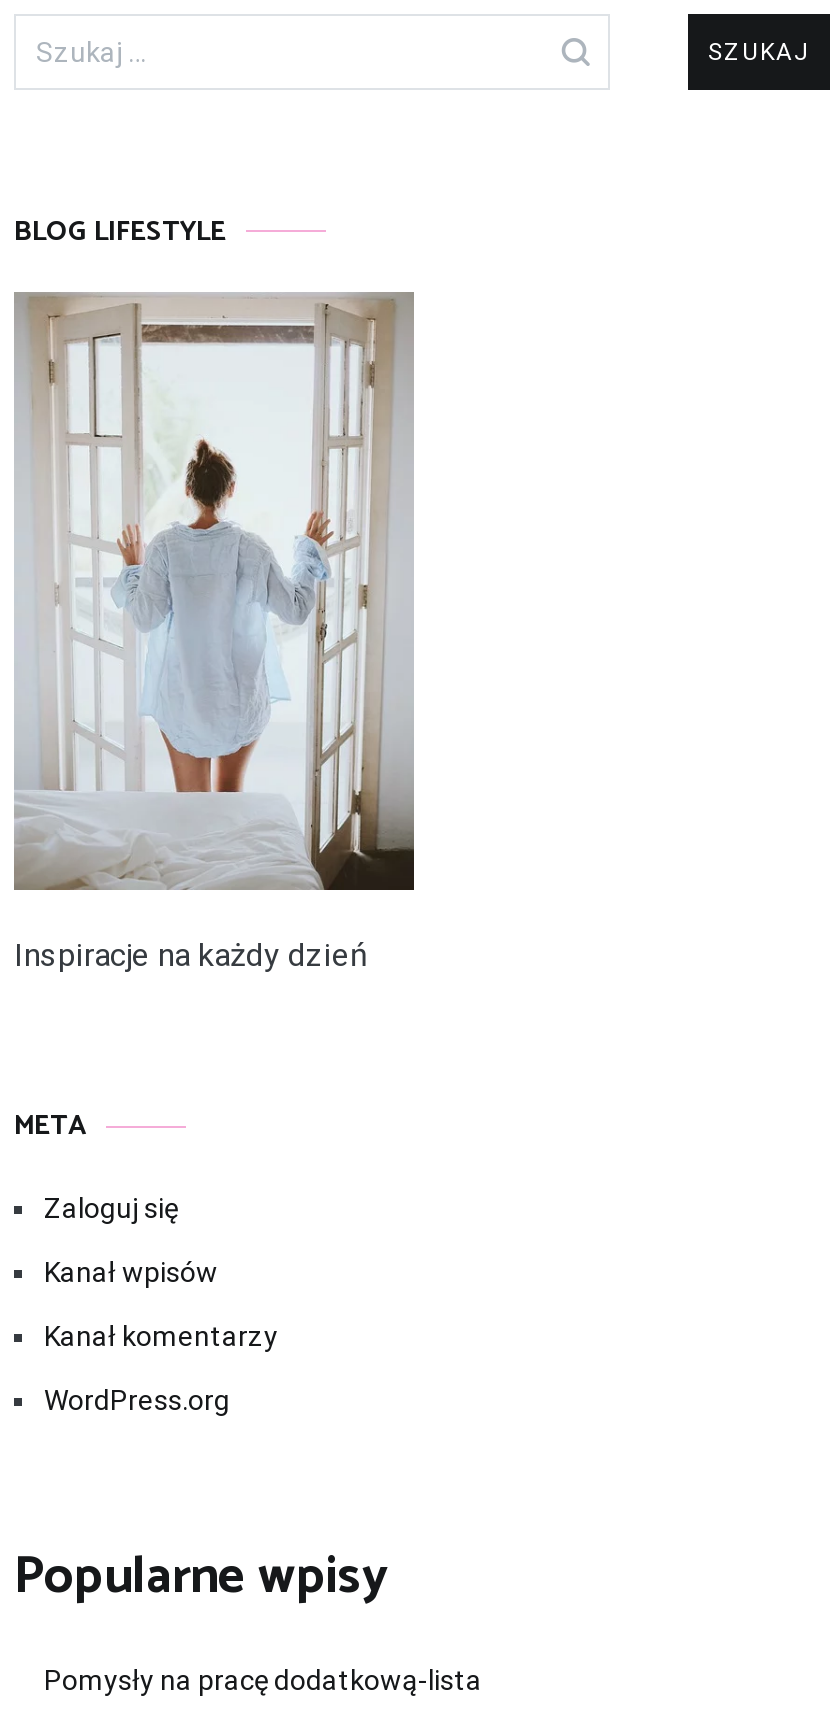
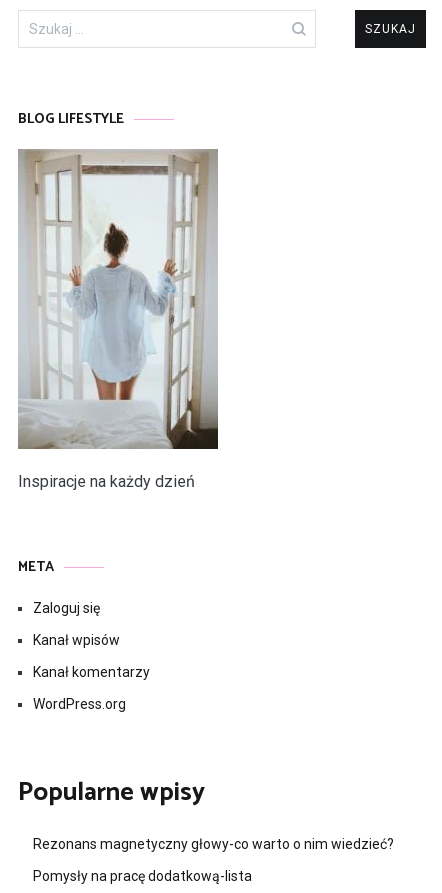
+ Rezonans magnetyczny głowy-co warto o nim wiedzieć?
